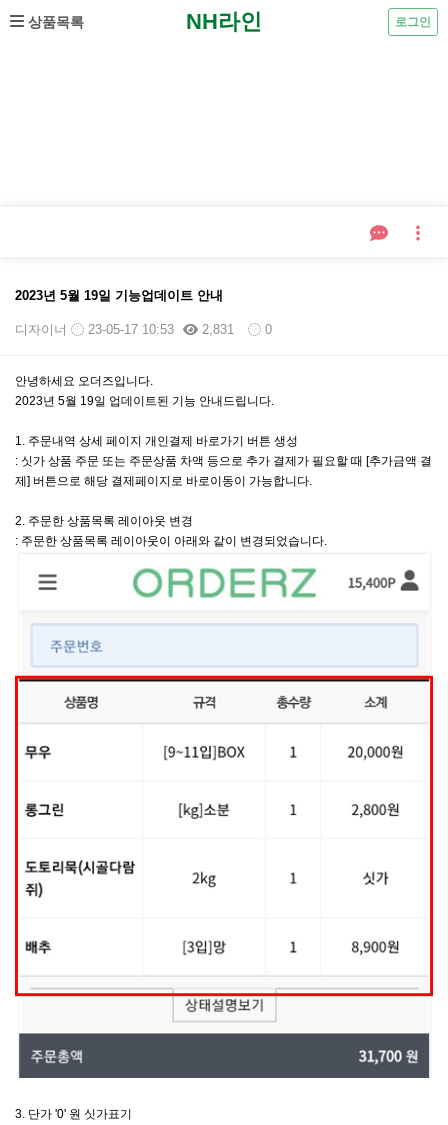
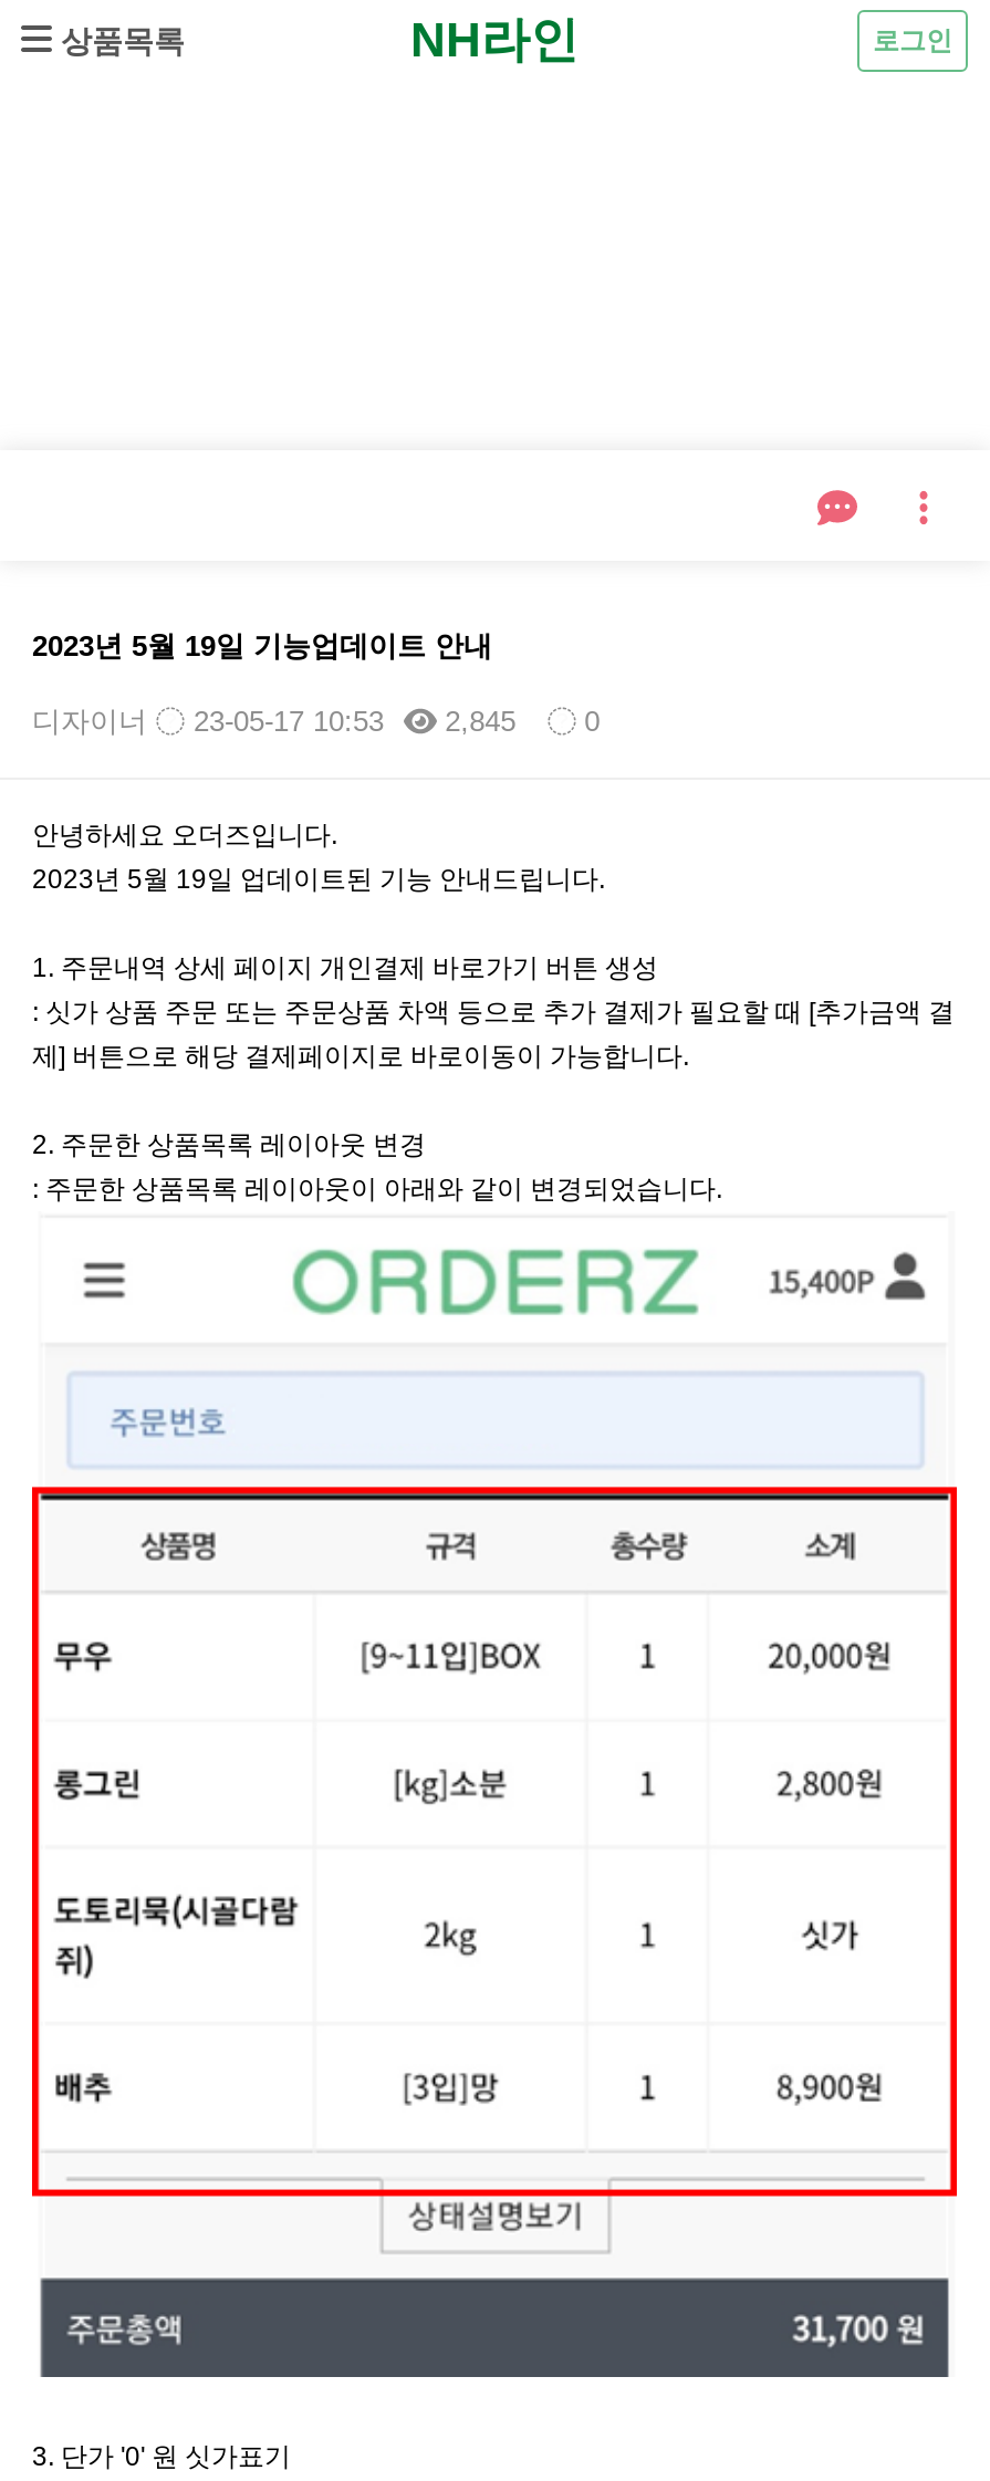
- 디자이너 23-05-17 10:53 2,831 0
+ 디자이너 23-05-17 10:53 2,845 0
